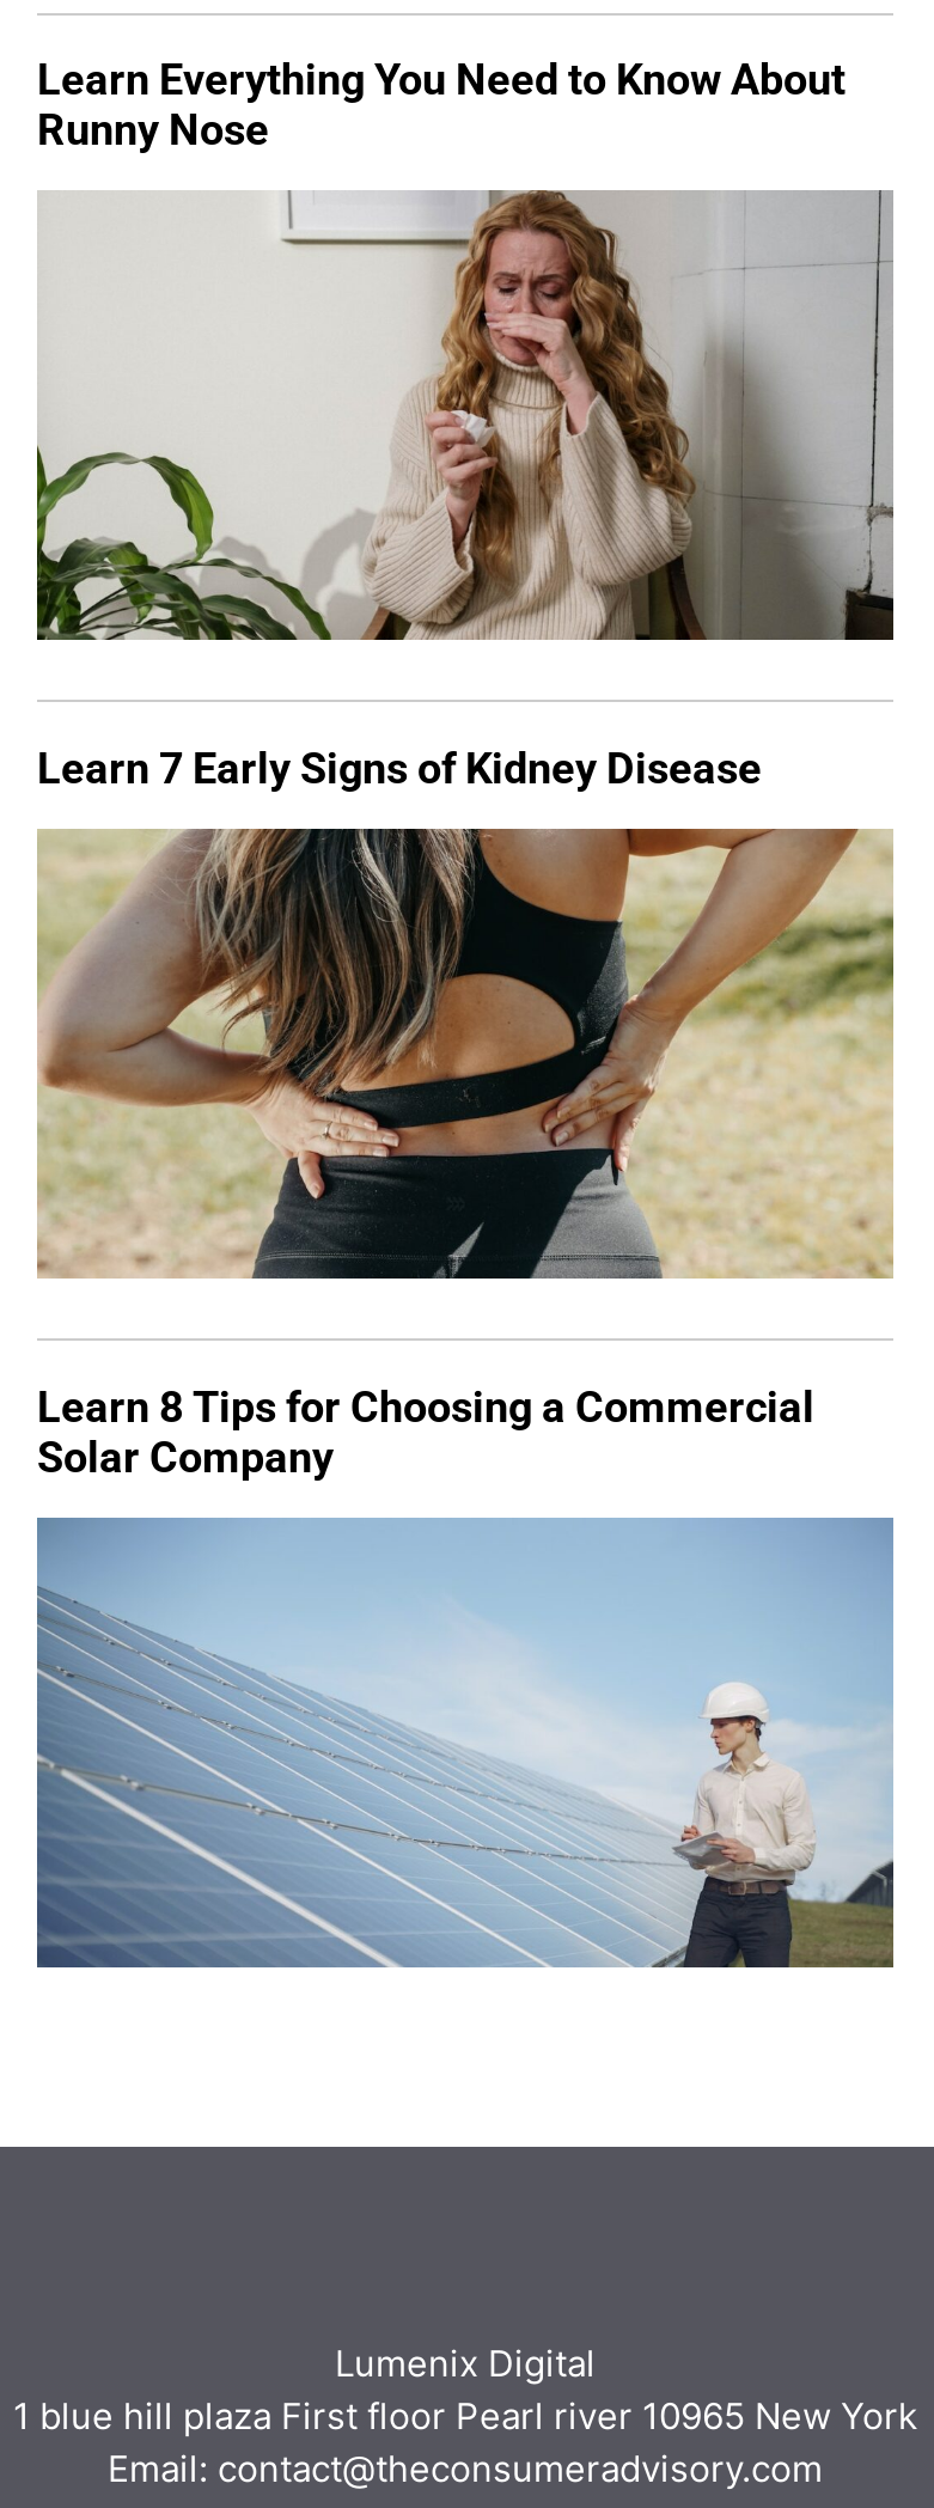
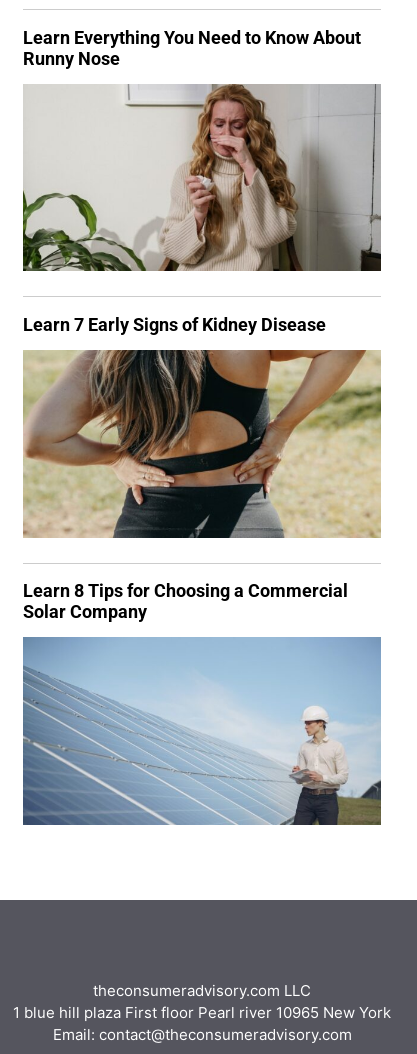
- Lumenix Digital
+ theconsumeradvisory.com LLC
